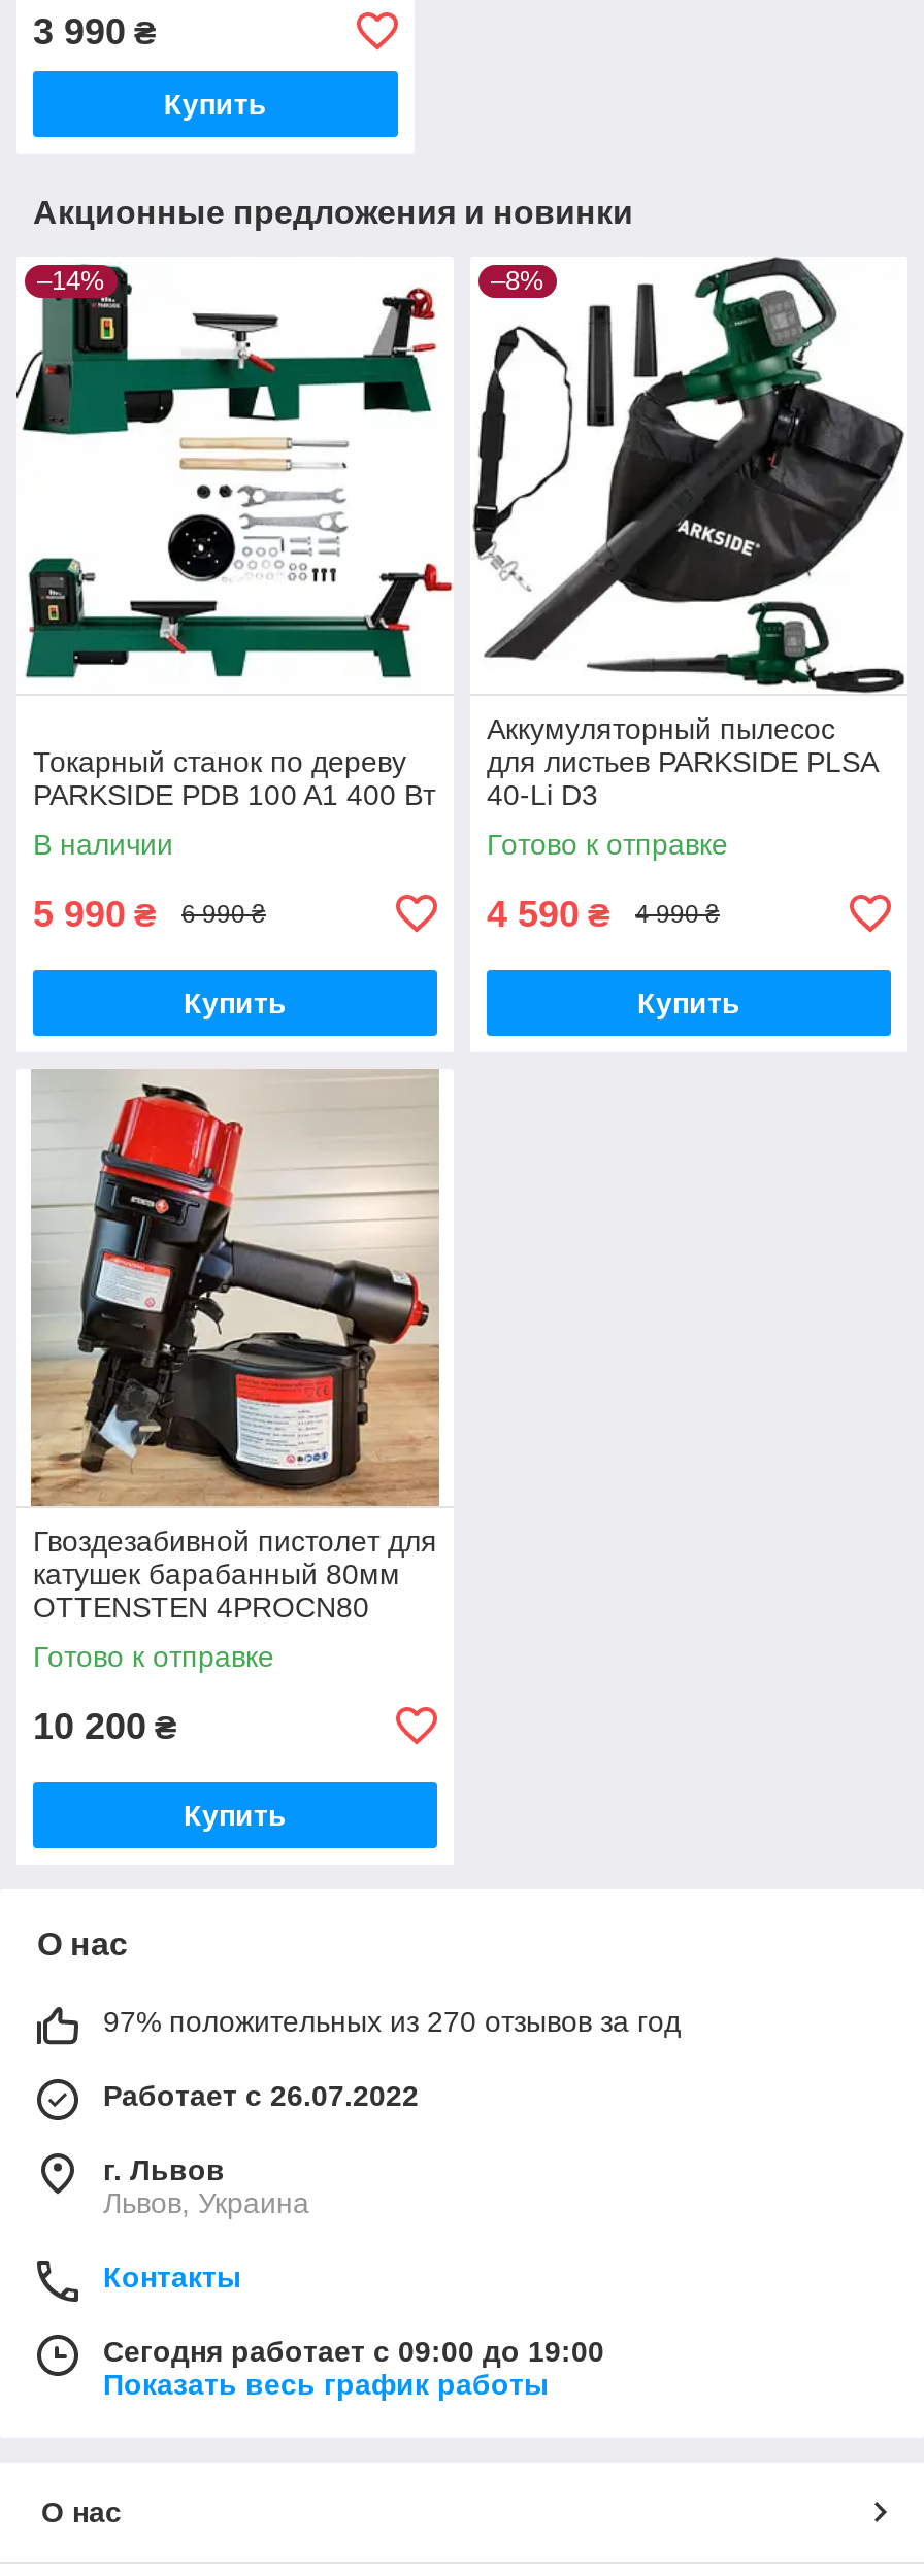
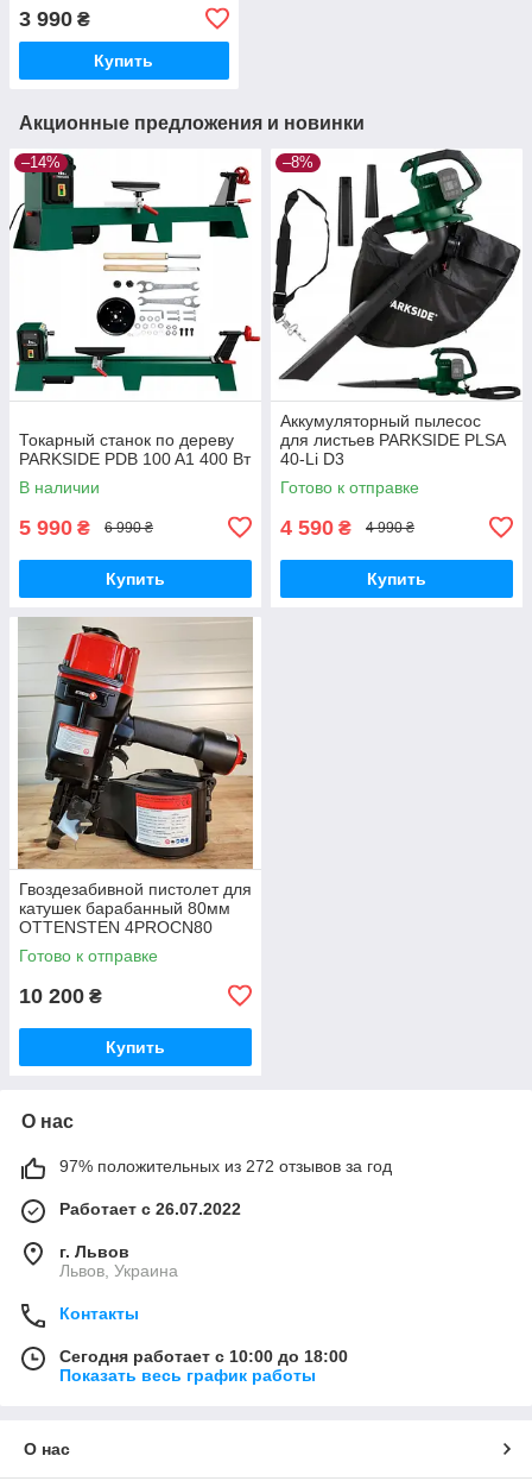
- 97% положительных из 270 отзывов за год
+ 97% положительных из 272 отзывов за год

- Сегодня работает с 09:00 до 19:00
+ Сегодня работает с 10:00 до 18:00
